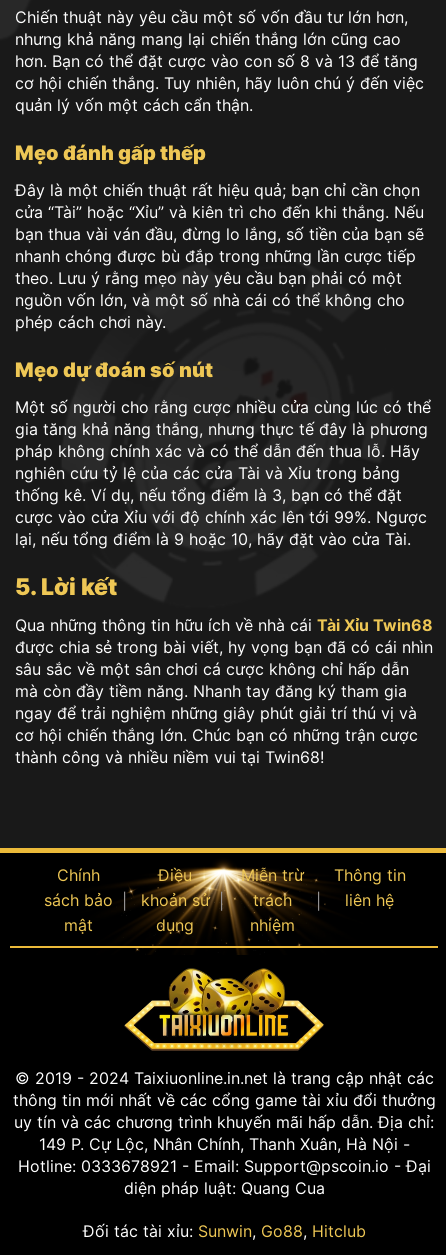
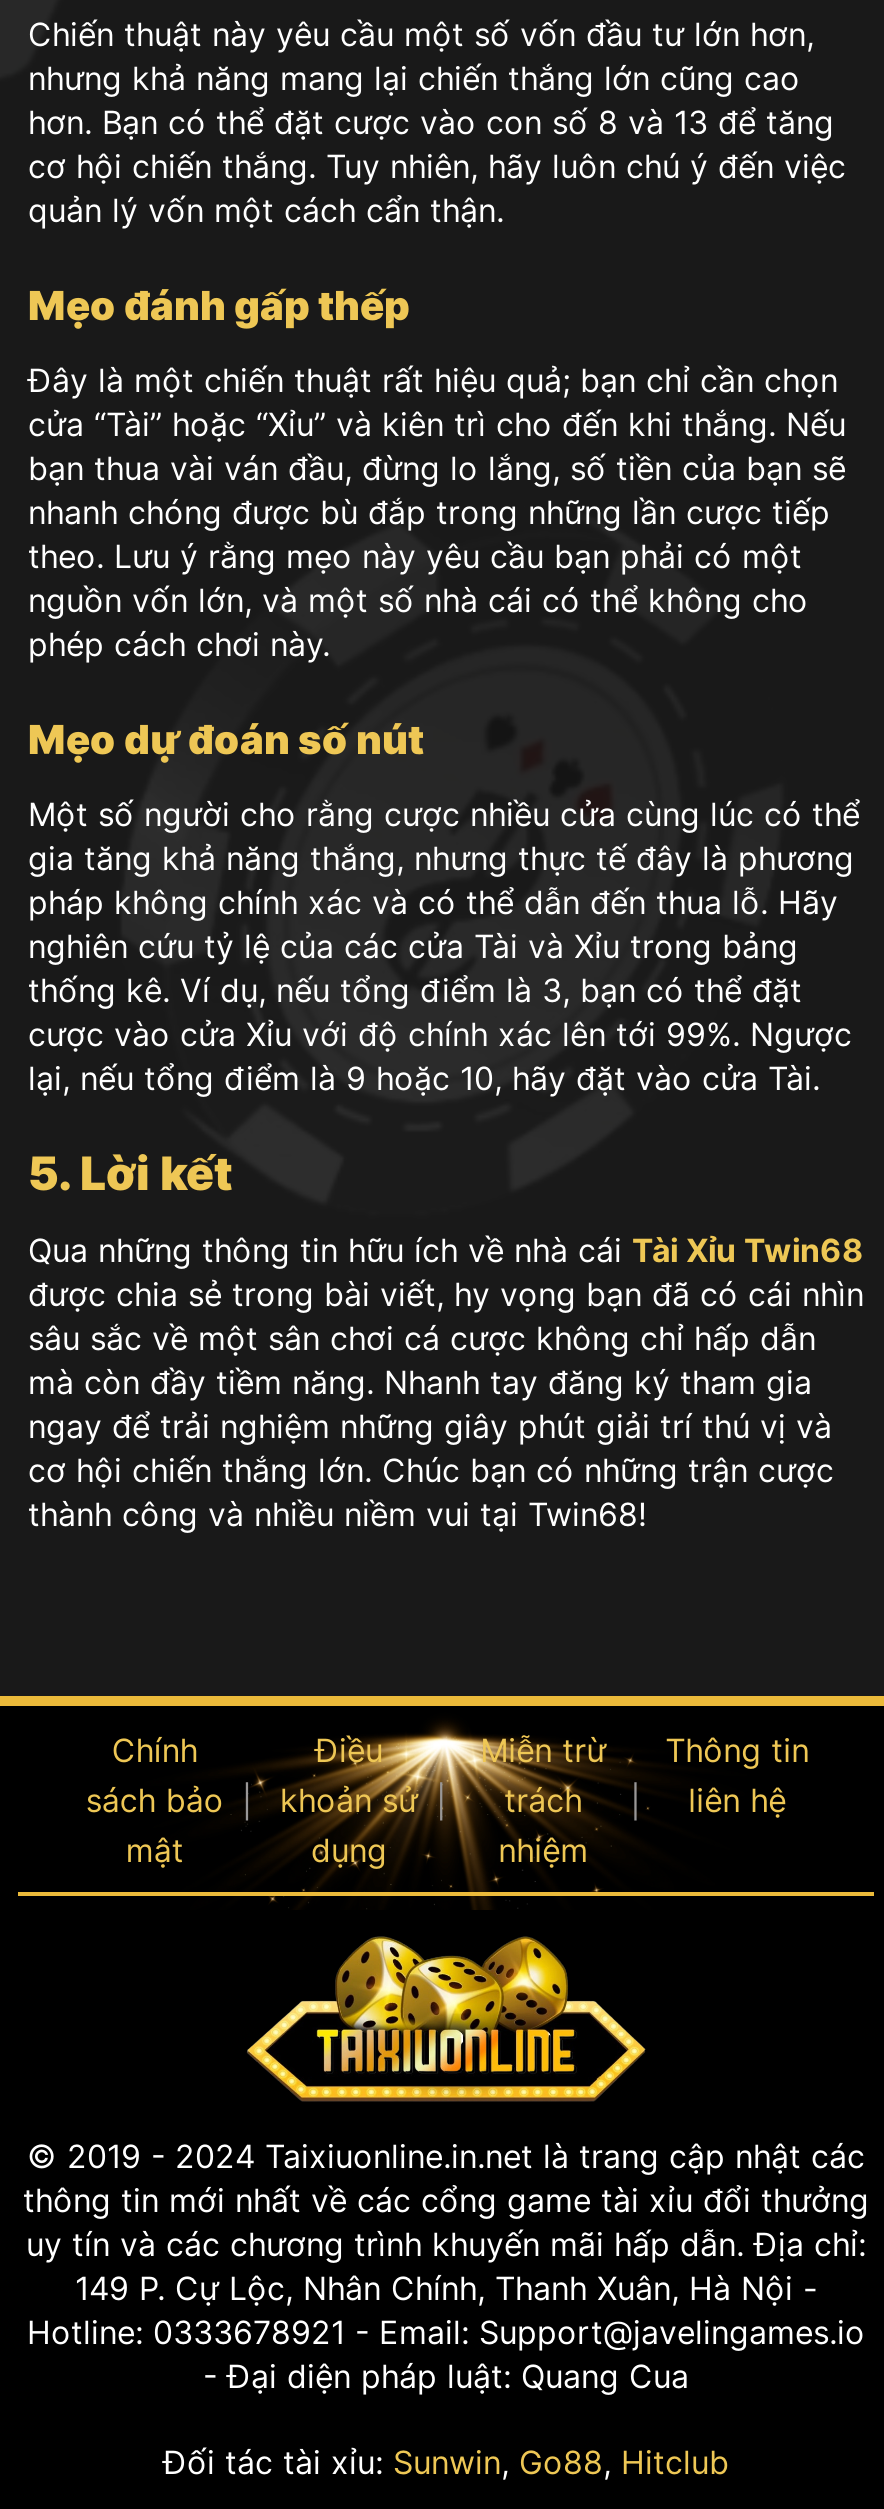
- Hotline: 0333678921 - Email: Support@pscoin.io - Đại
- diện pháp luật: Quang Cua
+ Hotline: 0333678921 - Email: Support@javelingames.io
+ - Đại diện pháp luật: Quang Cua
